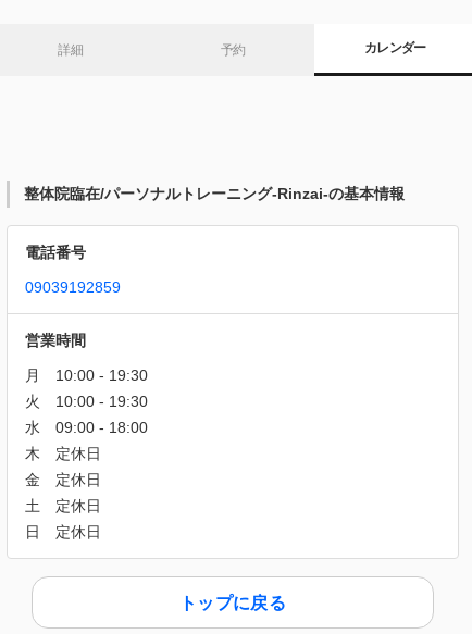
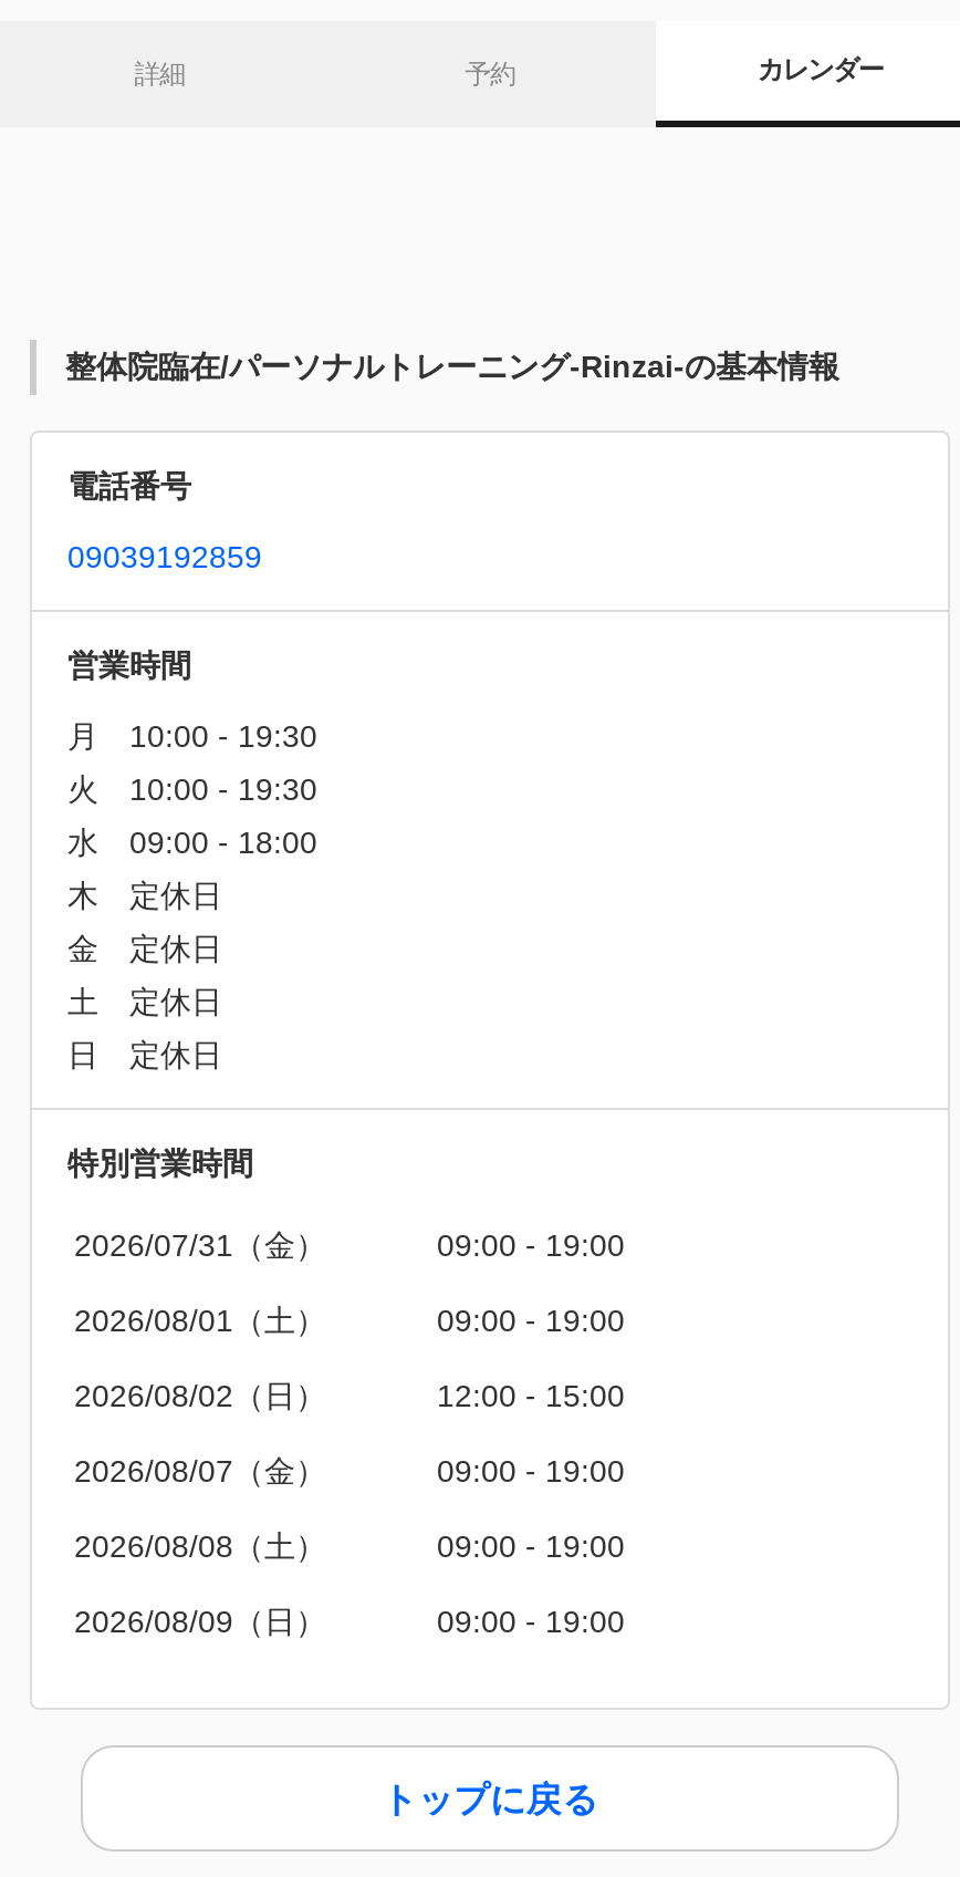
+ 特別営業時間
+ 2026/07/31（金）
+ 09:00 - 19:00
+ 2026/08/01（土）
+ 09:00 - 19:00
+ 2026/08/02（日）
+ 12:00 - 15:00
+ 2026/08/07（金）
+ 09:00 - 19:00
+ 2026/08/08（土）
+ 09:00 - 19:00
+ 2026/08/09（日）
+ 09:00 - 19:00
